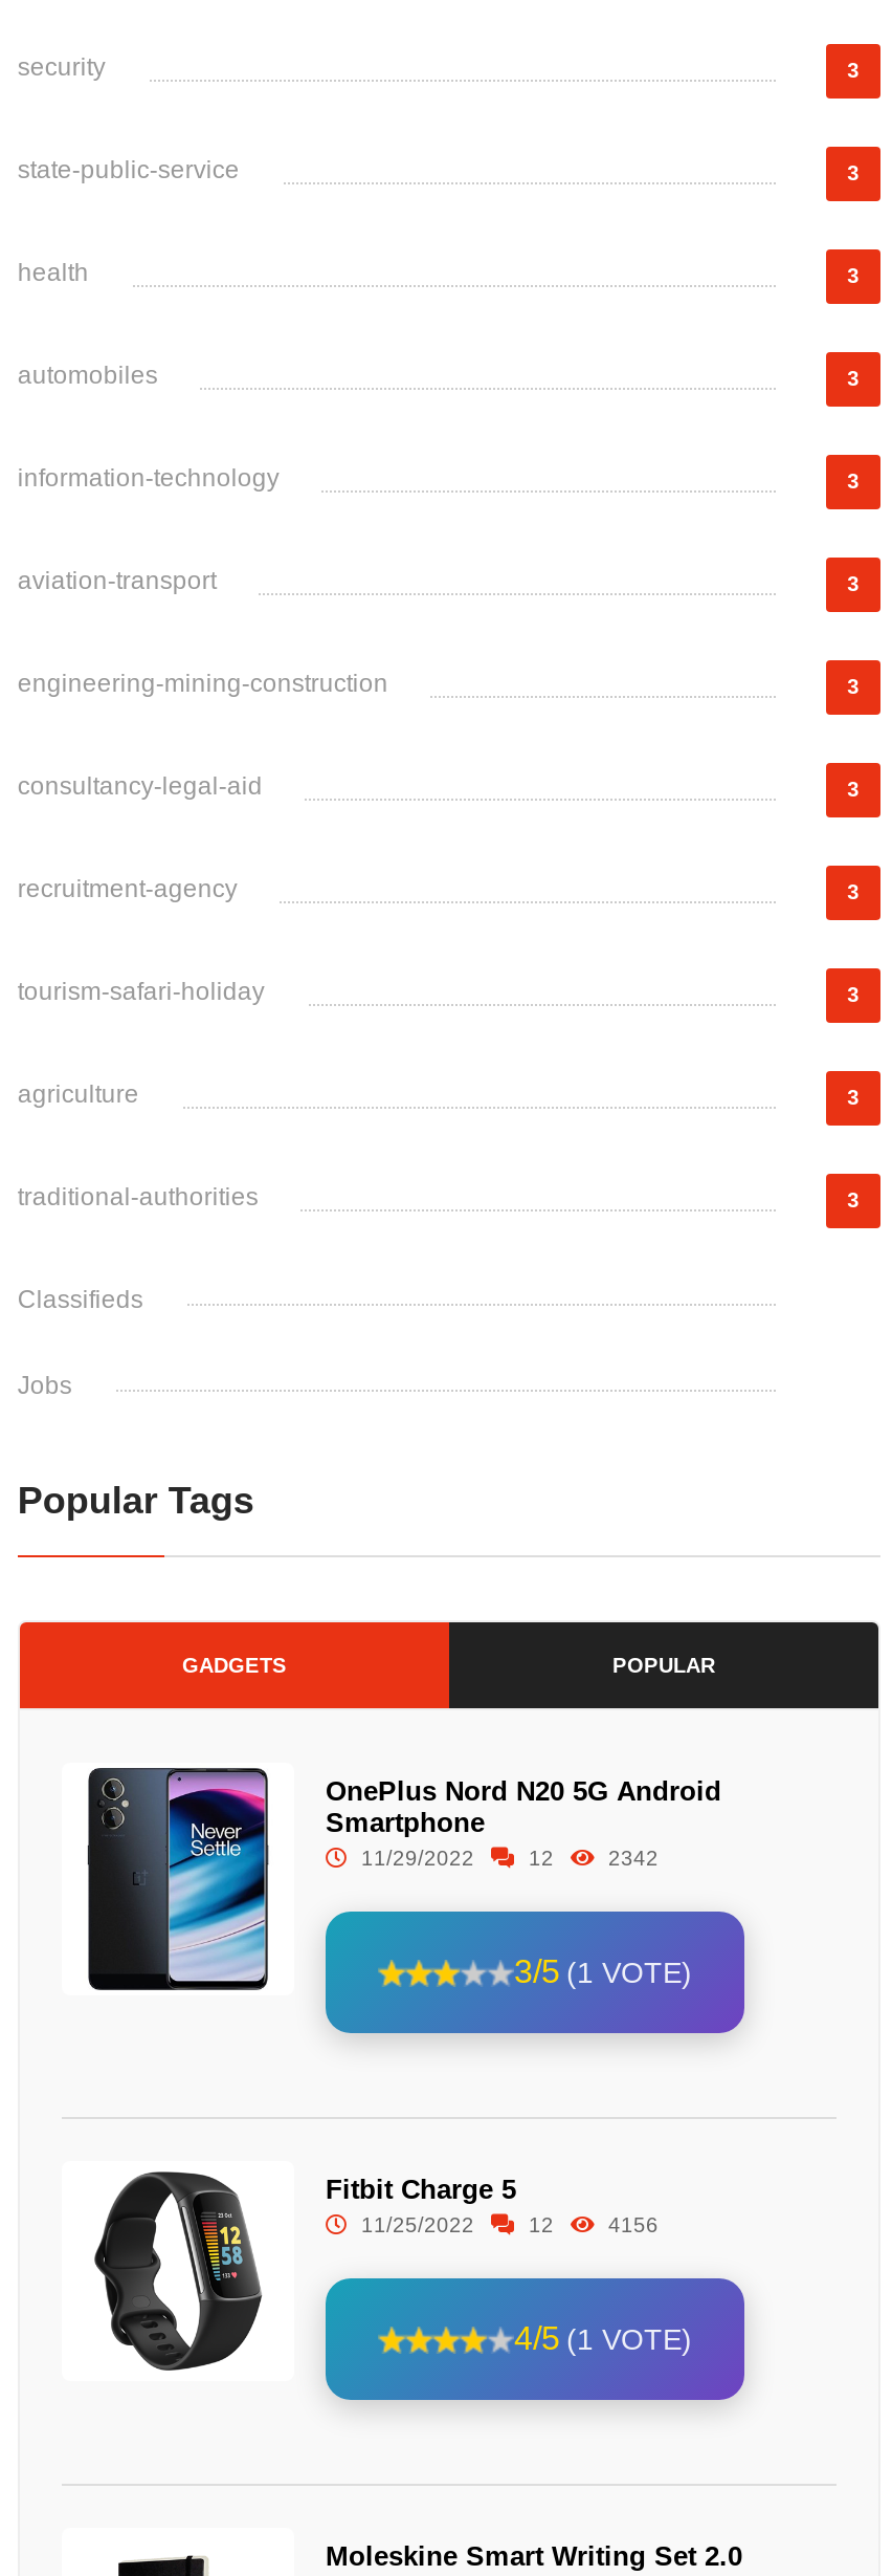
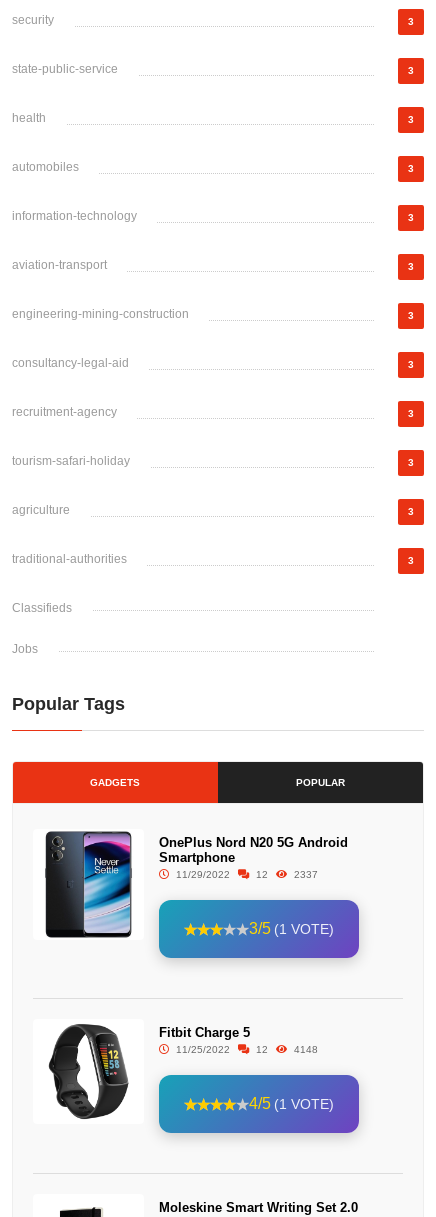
- 2342
+ 2337

- 4156
+ 4148
